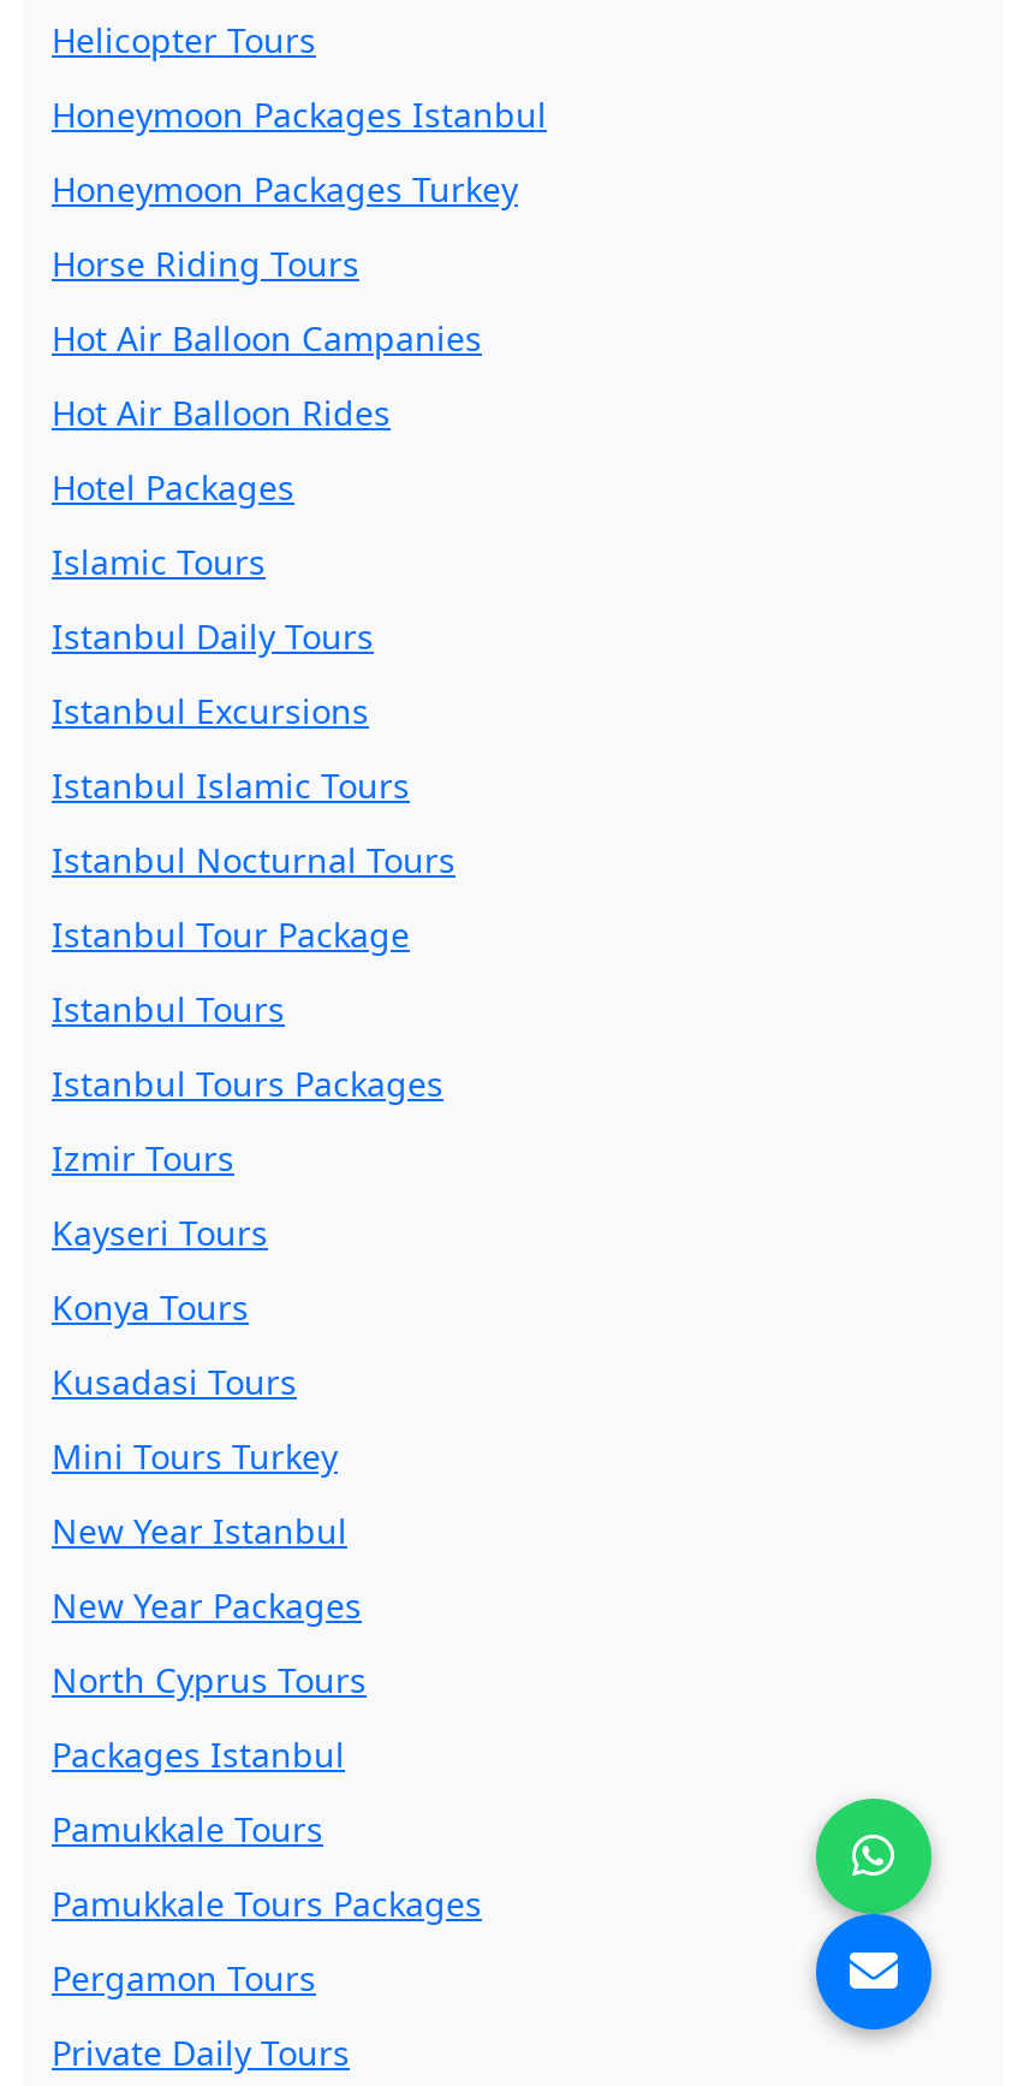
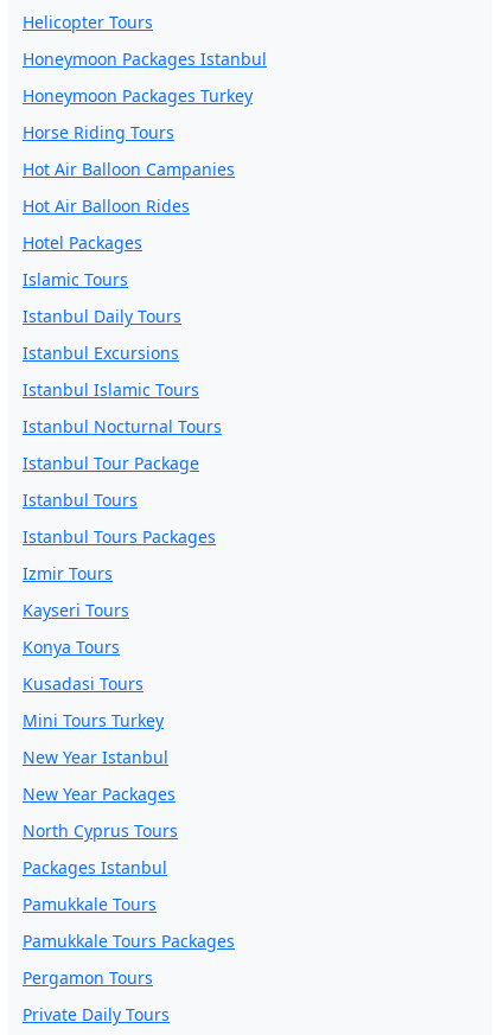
- [image]
